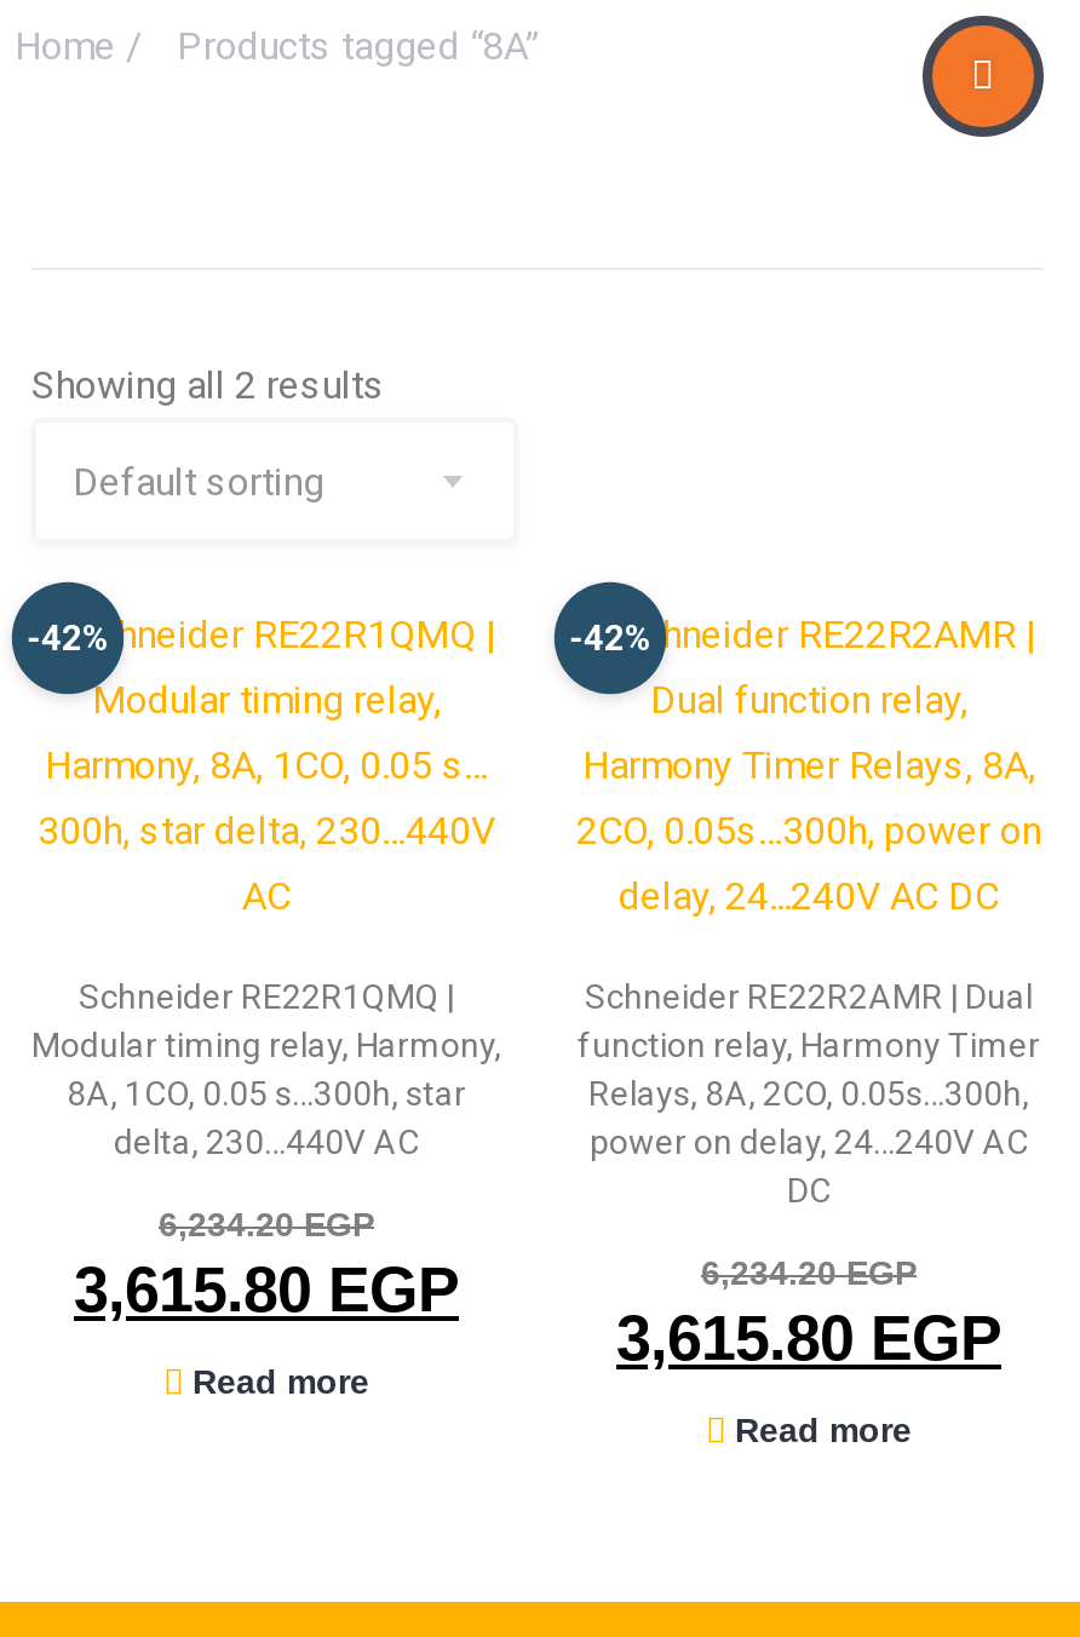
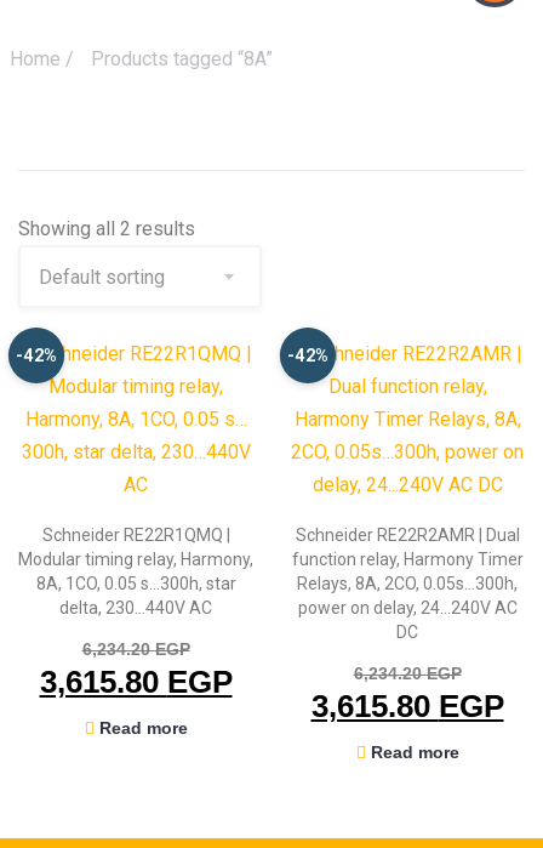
- [image]
